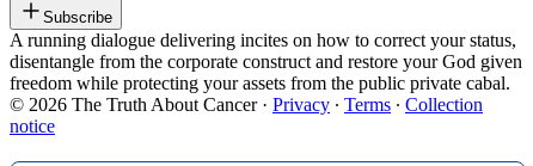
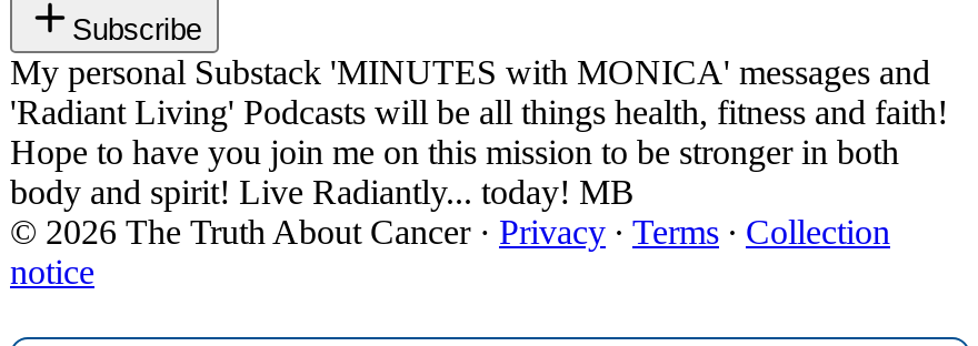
- A running dialogue delivering incites on how to correct your status,
- disentangle from the corporate construct and restore your God given
- freedom while protecting your assets from the public private cabal.
+ My personal Substack 'MINUTES with MONICA' messages and
+ 'Radiant Living' Podcasts will be all things health, fitness and faith!
+ Hope to have you join me on this mission to be stronger in both
+ body and spirit! Live Radiantly... today! MB
